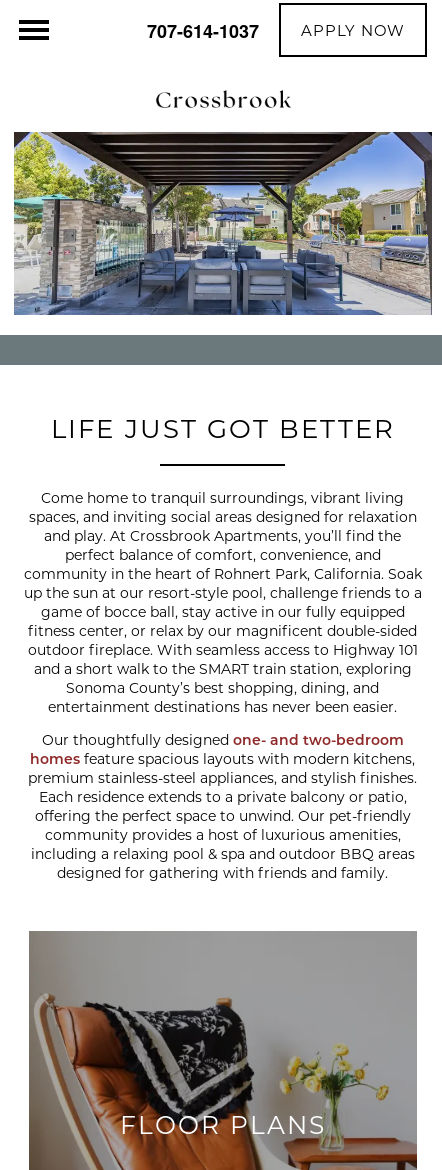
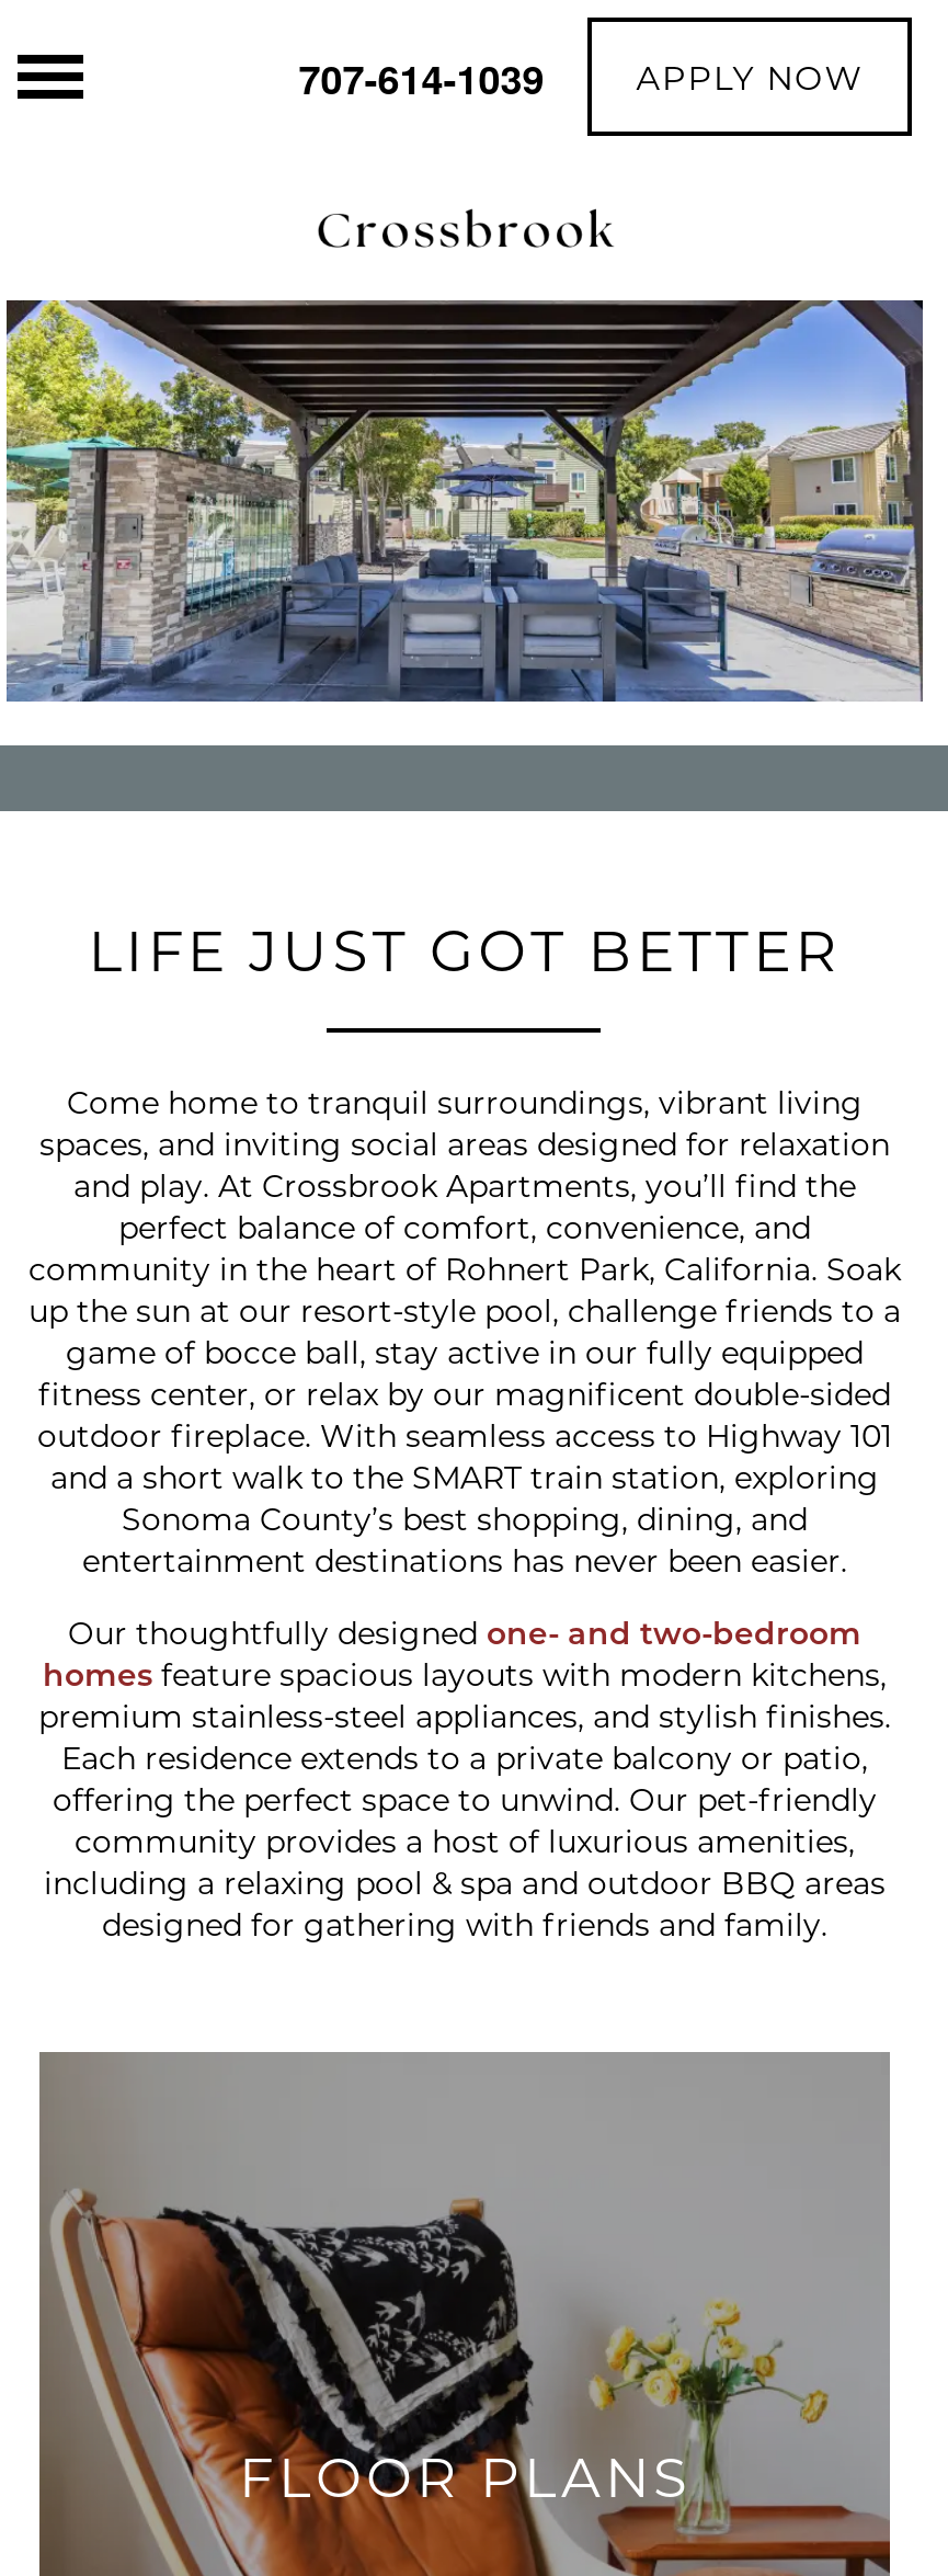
- 707-614-1037
+ 707-614-1039
